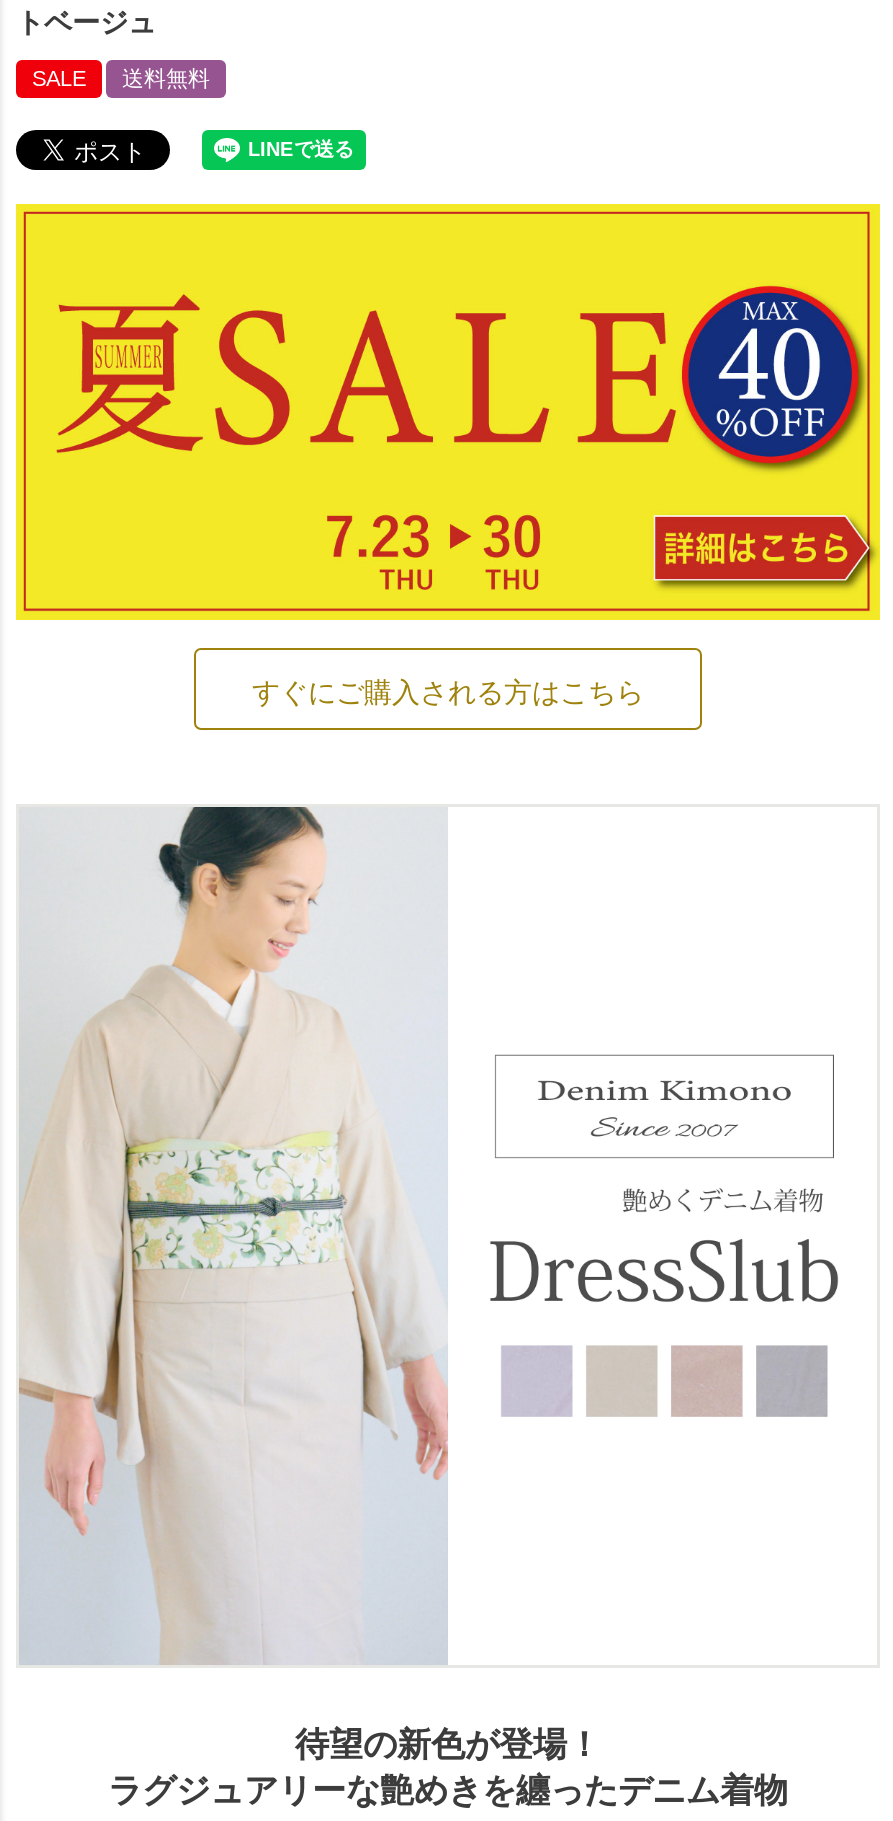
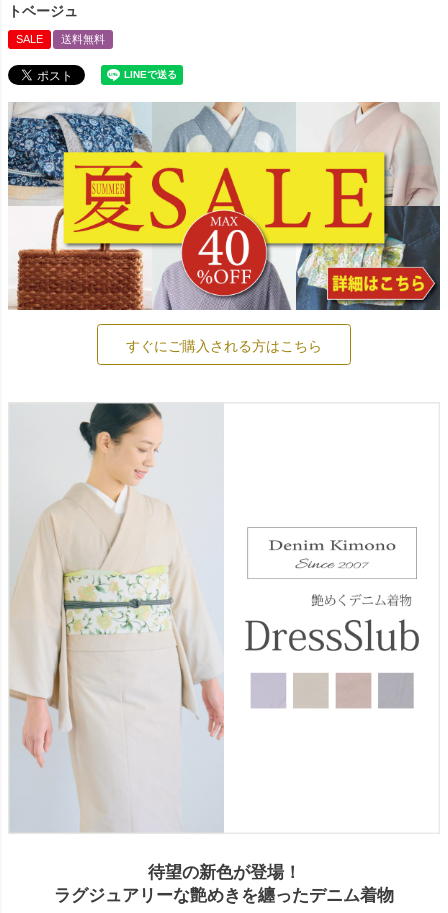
- [image]
+ [image]
